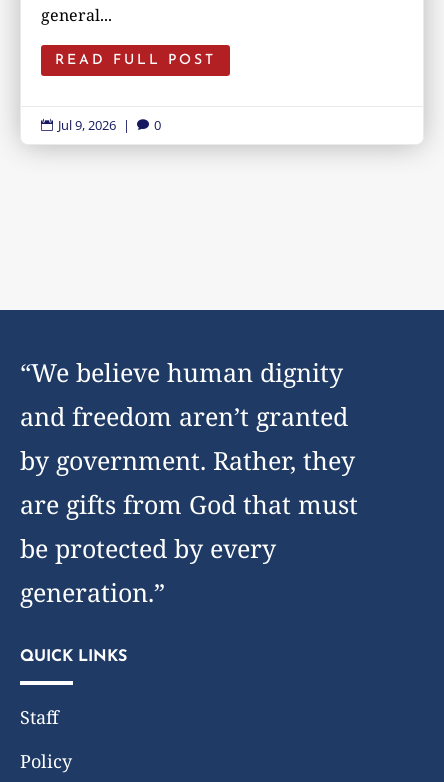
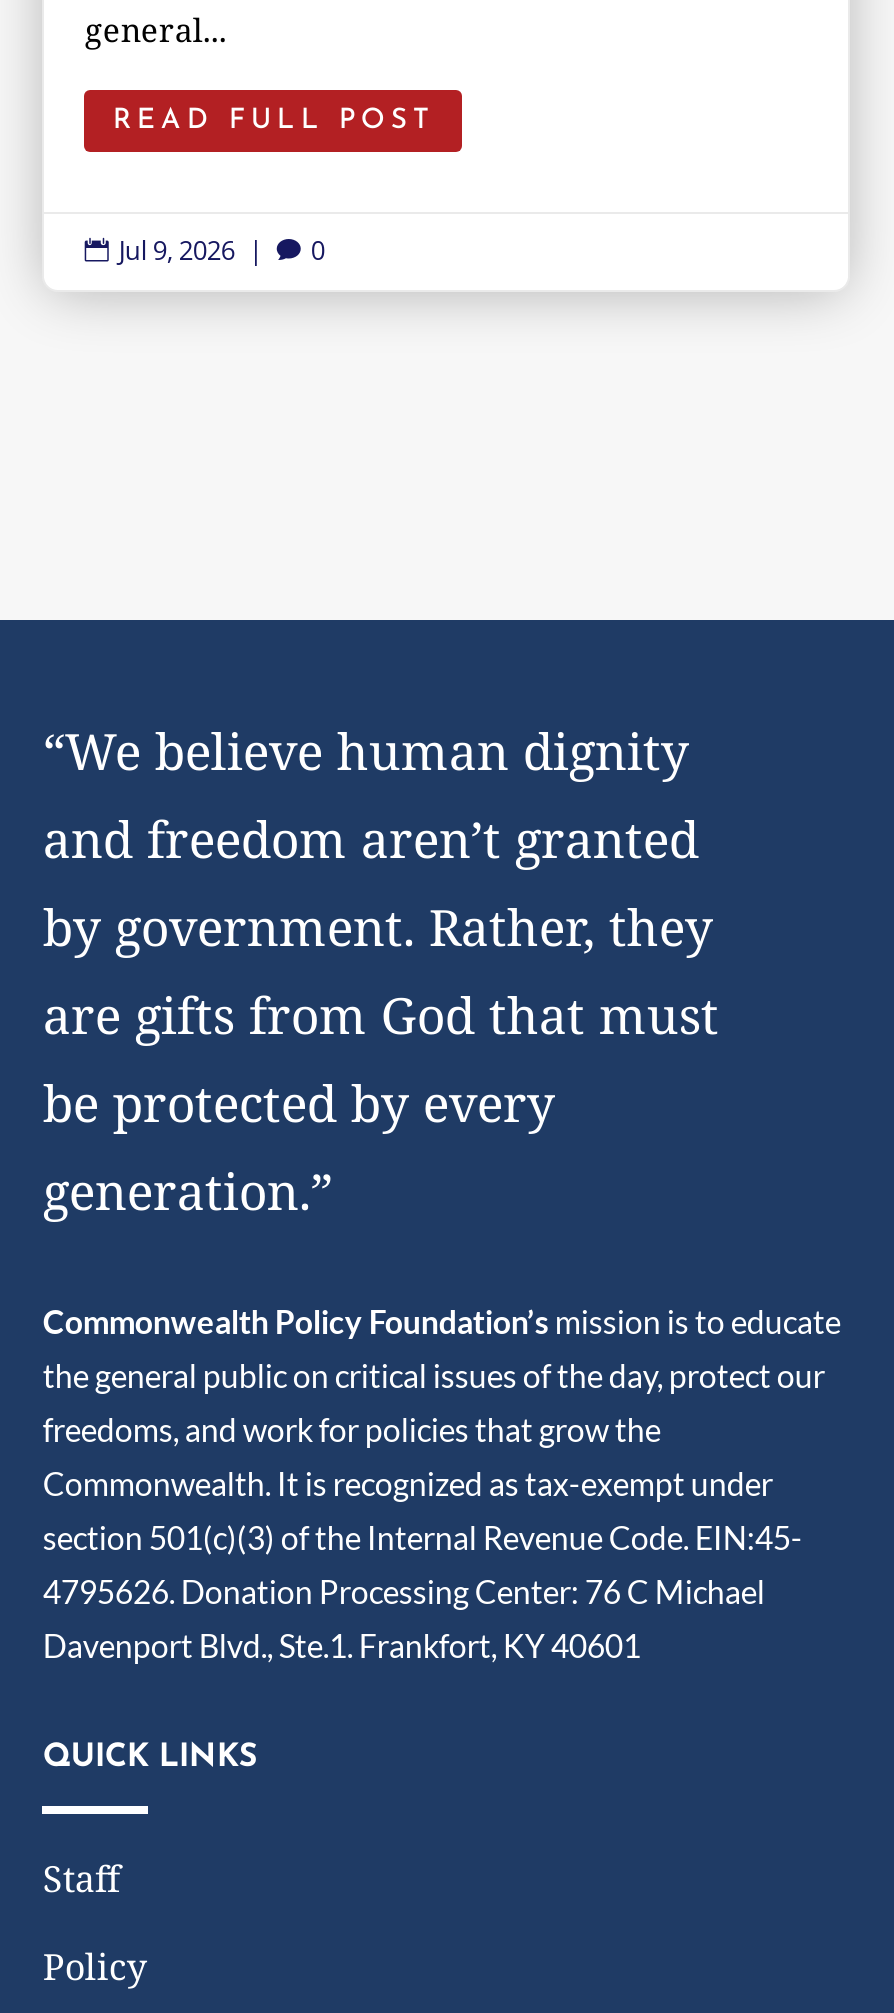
+ Commonwealth Policy Foundation’s mission is to educate
+ the general public on critical issues of the day, protect our
+ freedoms, and work for policies that grow the
+ Commonwealth. It is recognized as tax-exempt under
+ section 501(c)(3) of the Internal Revenue Code. EIN:45-
+ 4795626. Donation Processing Center: 76 C Michael
+ Davenport Blvd., Ste.1. Frankfort, KY 40601
